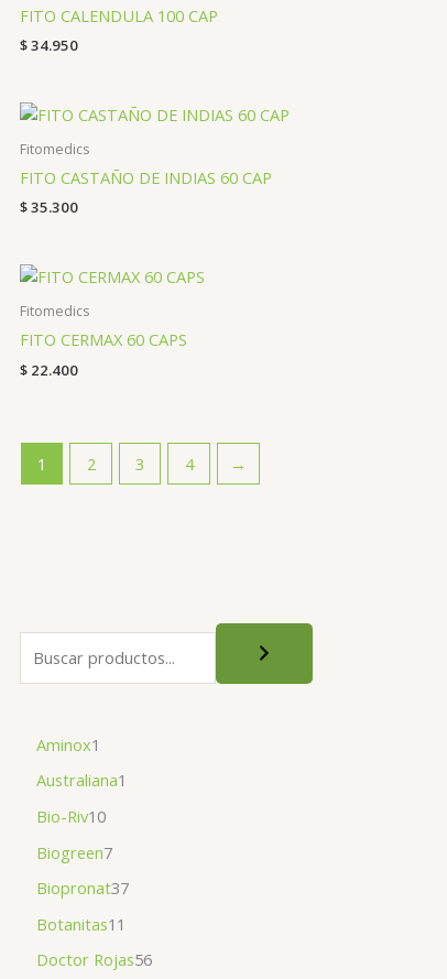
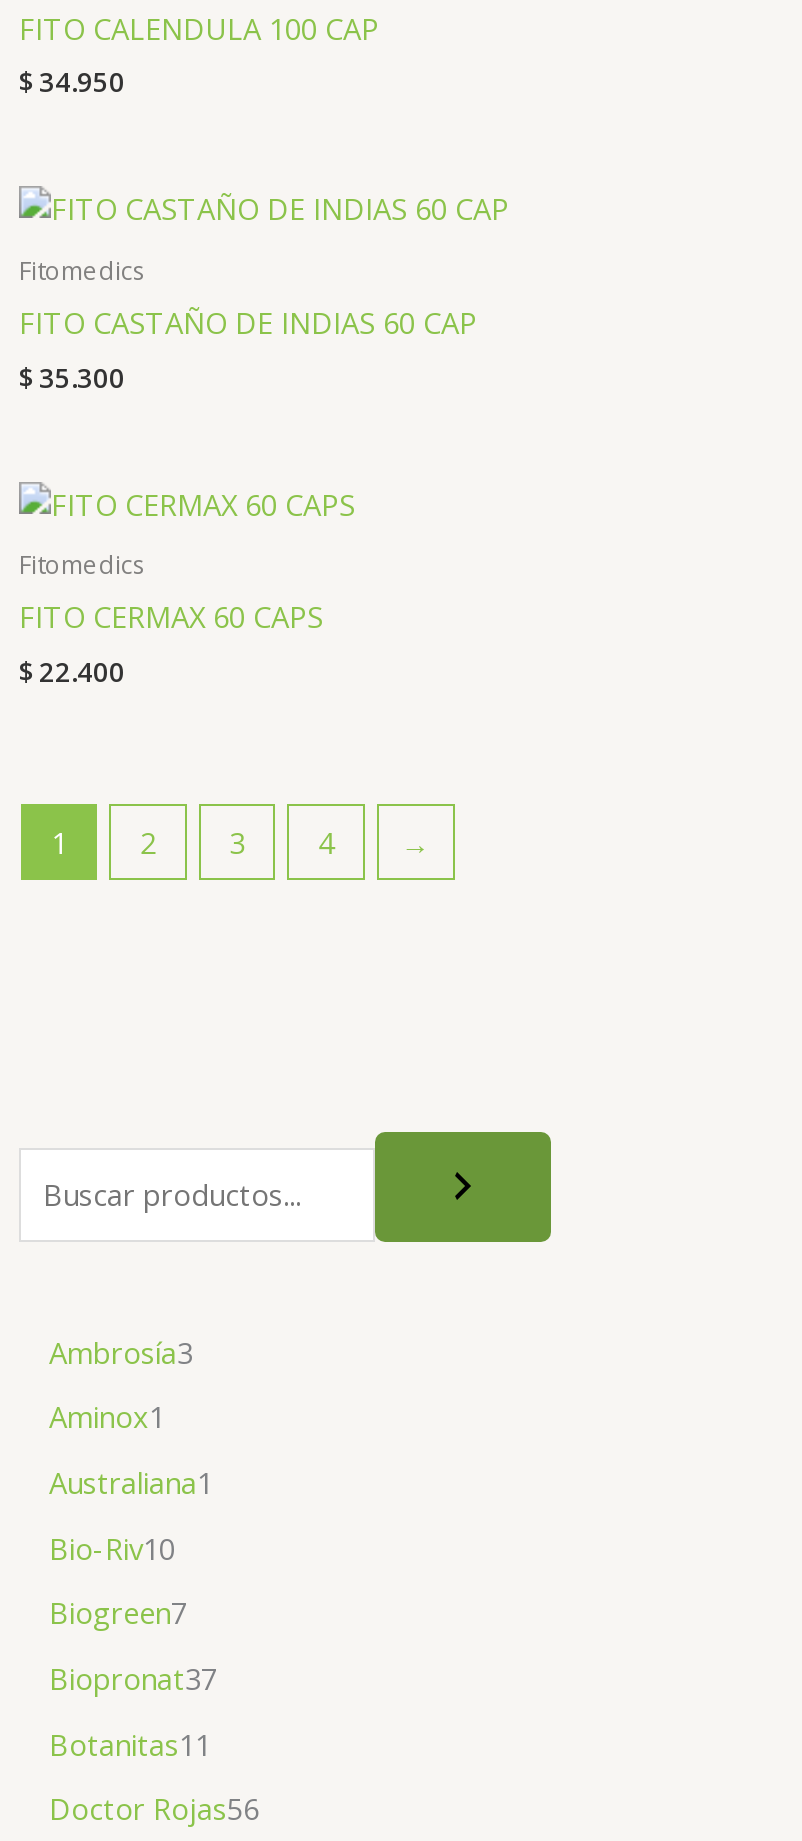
+ Ambrosía3
